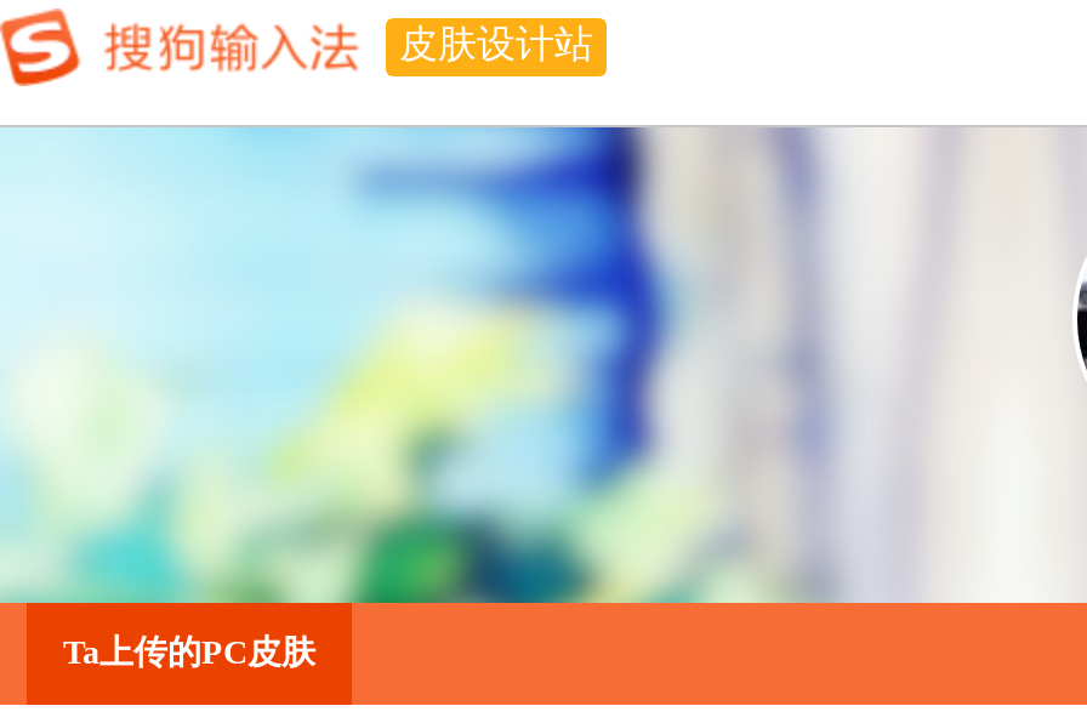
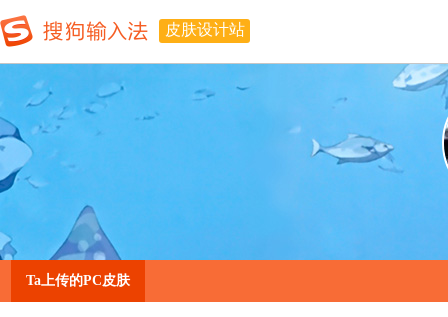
- [image]
+ [image]
